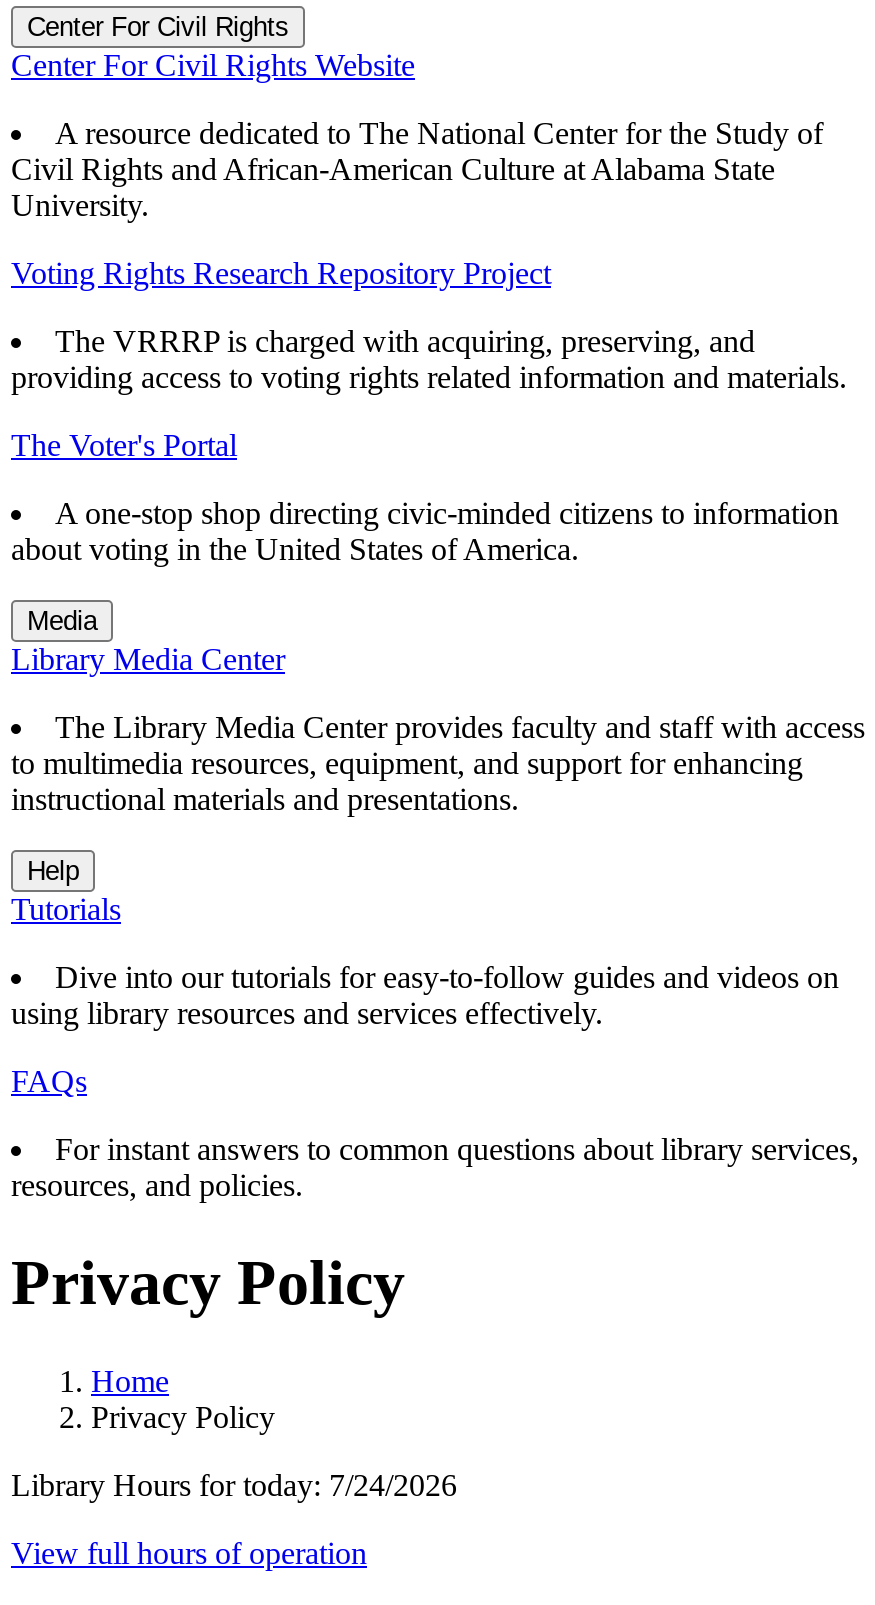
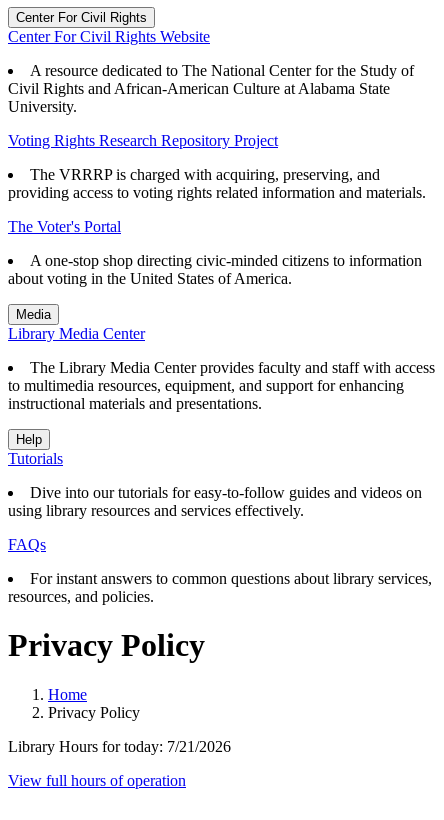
- Library Hours for today: 7/24/2026
+ Library Hours for today: 7/21/2026
